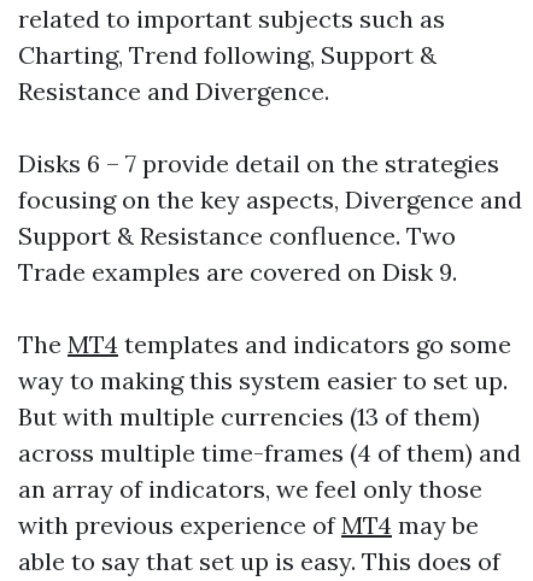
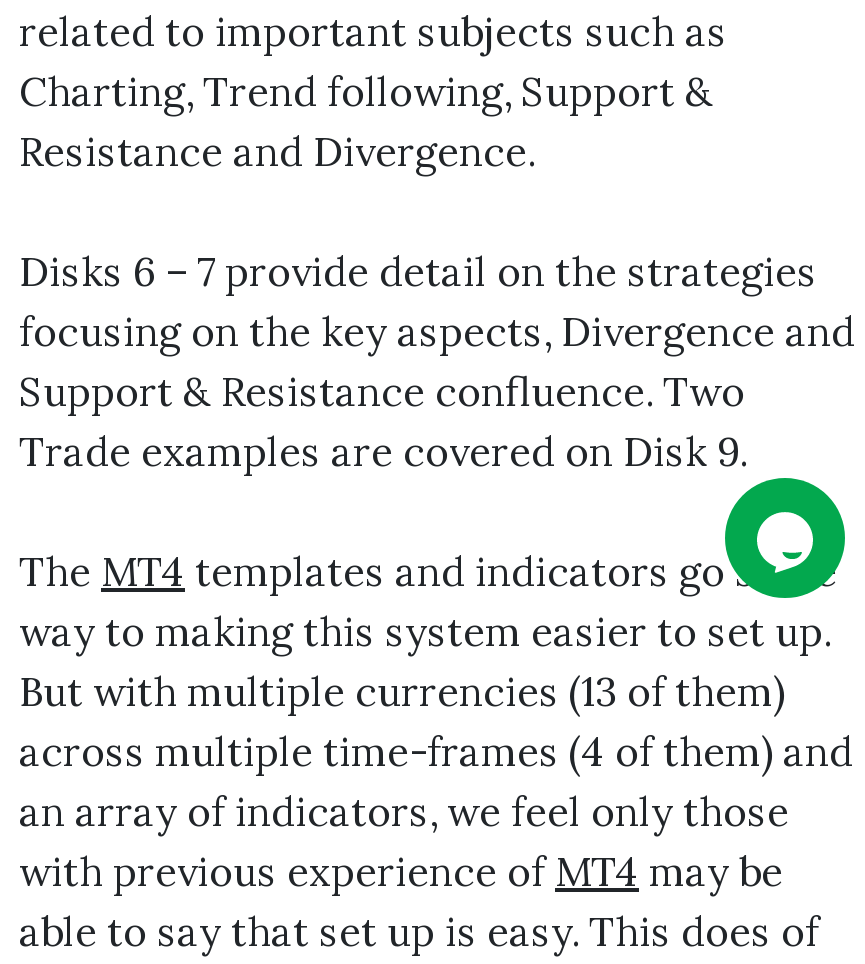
+ [image]
